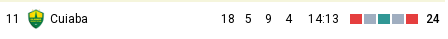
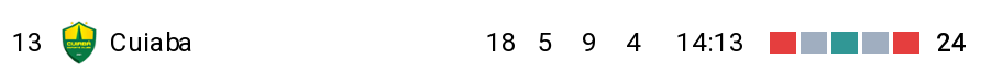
- 11
+ 13
